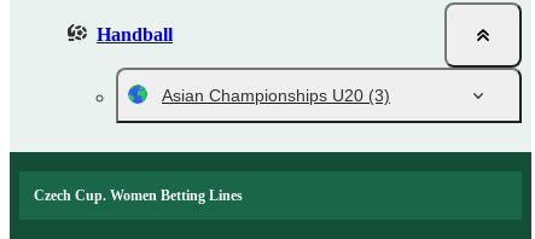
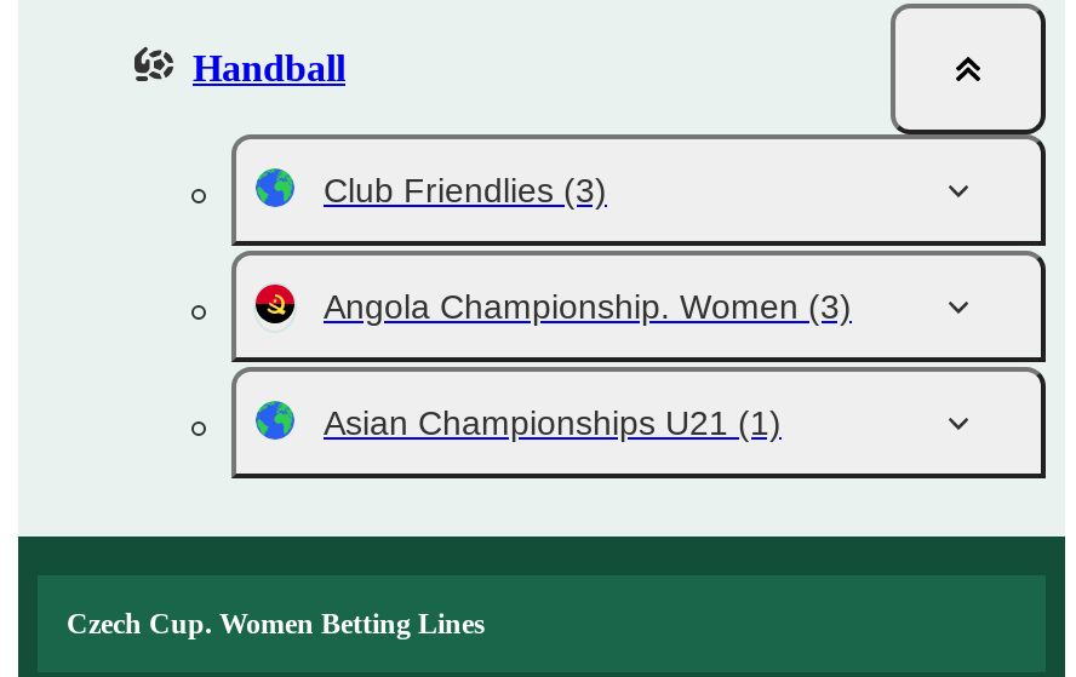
- Asian Championships U20 (3)
+ Club Friendlies (3)
+ Angola Championship. Women (3)
+ Asian Championships U21 (1)
